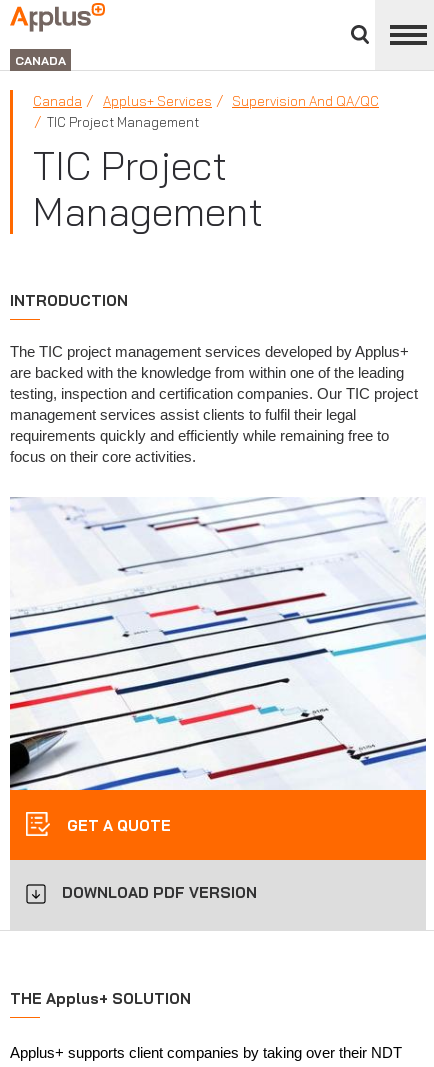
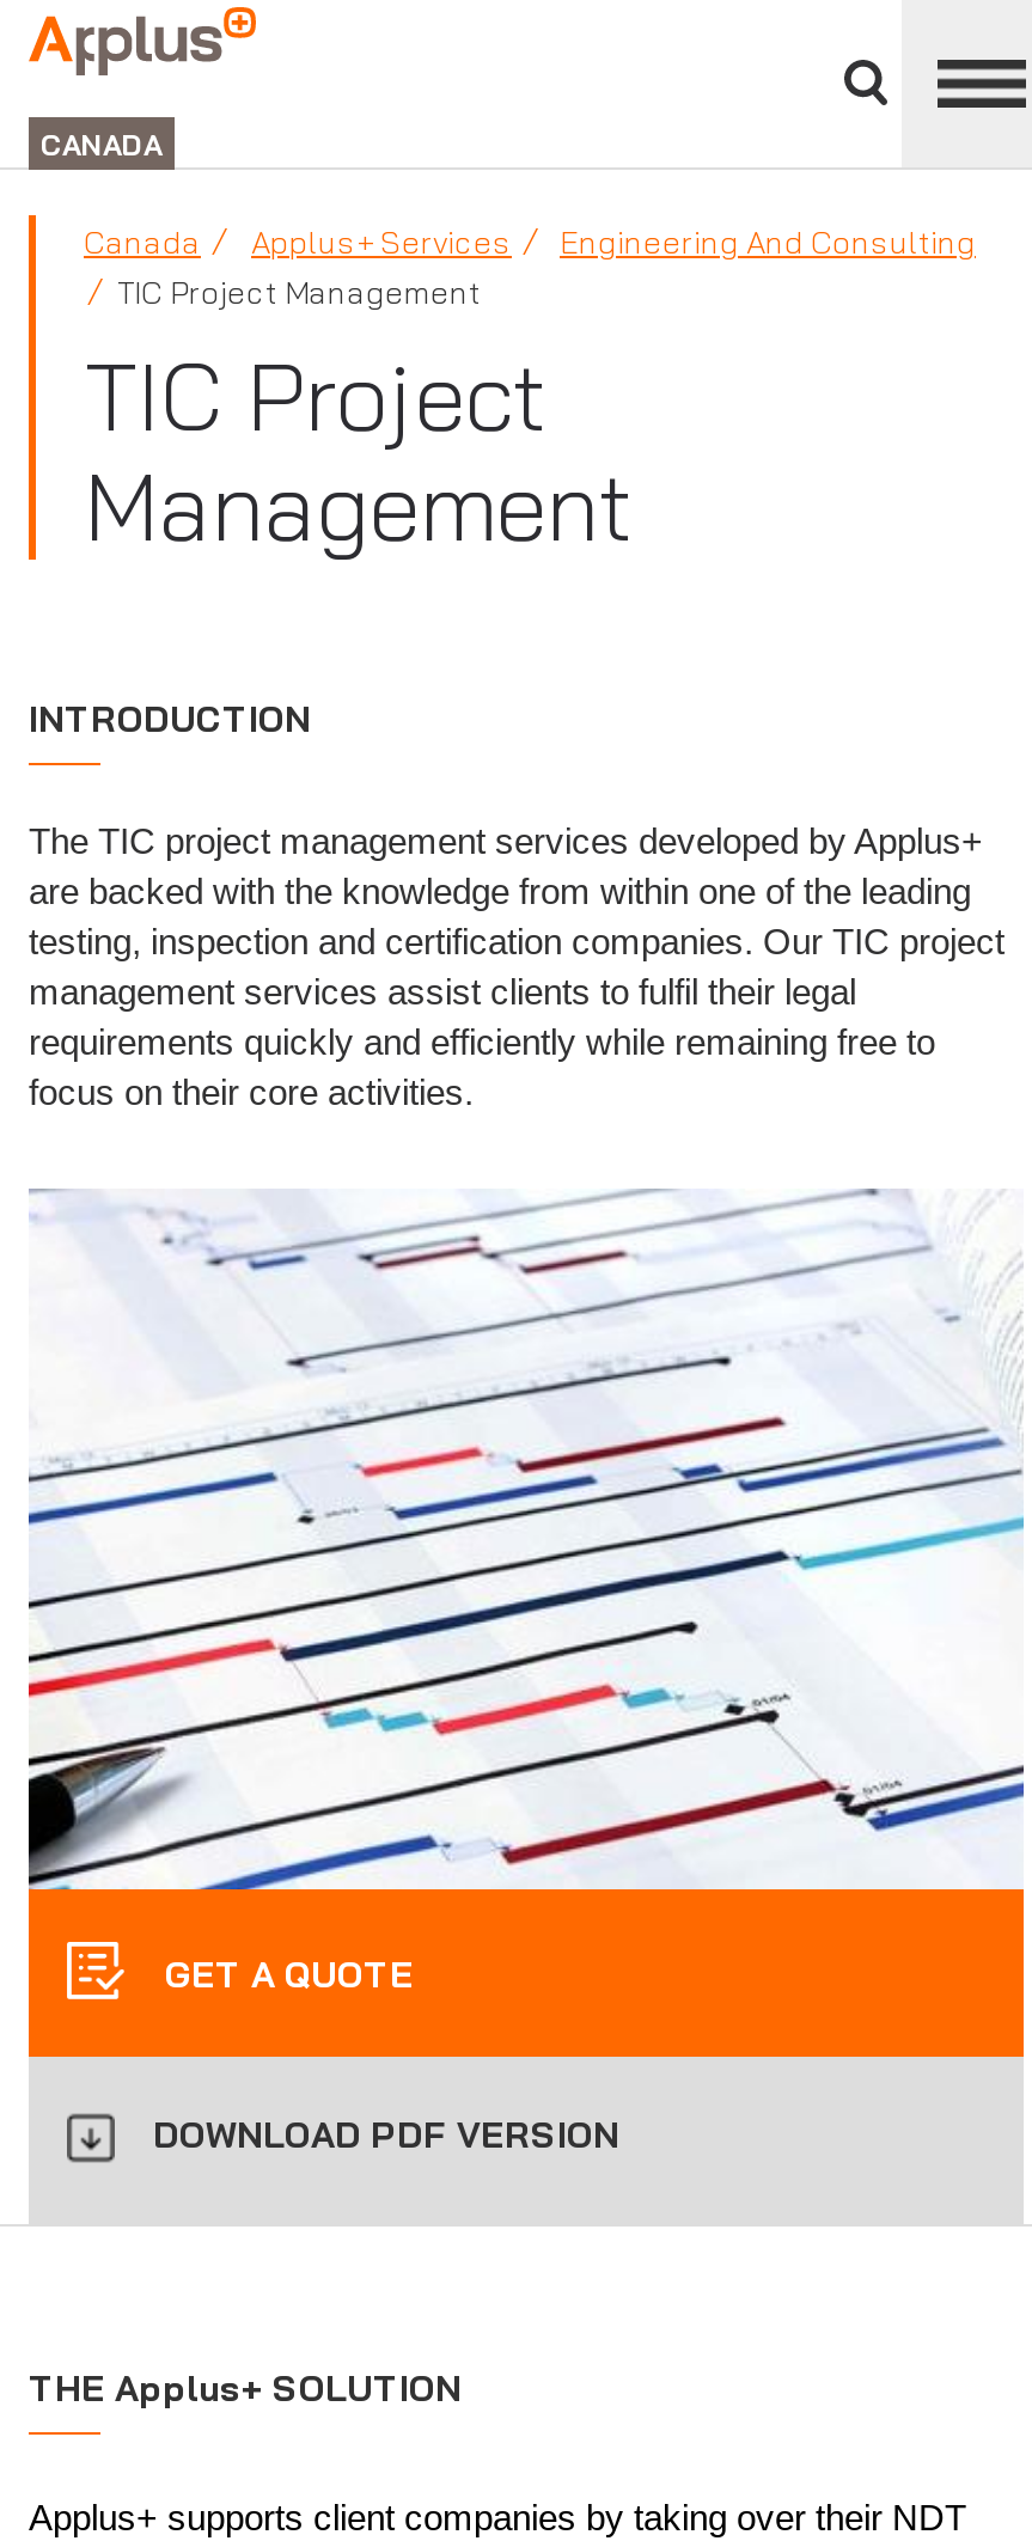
- Supervision And QA/QC
+ Engineering And Consulting
